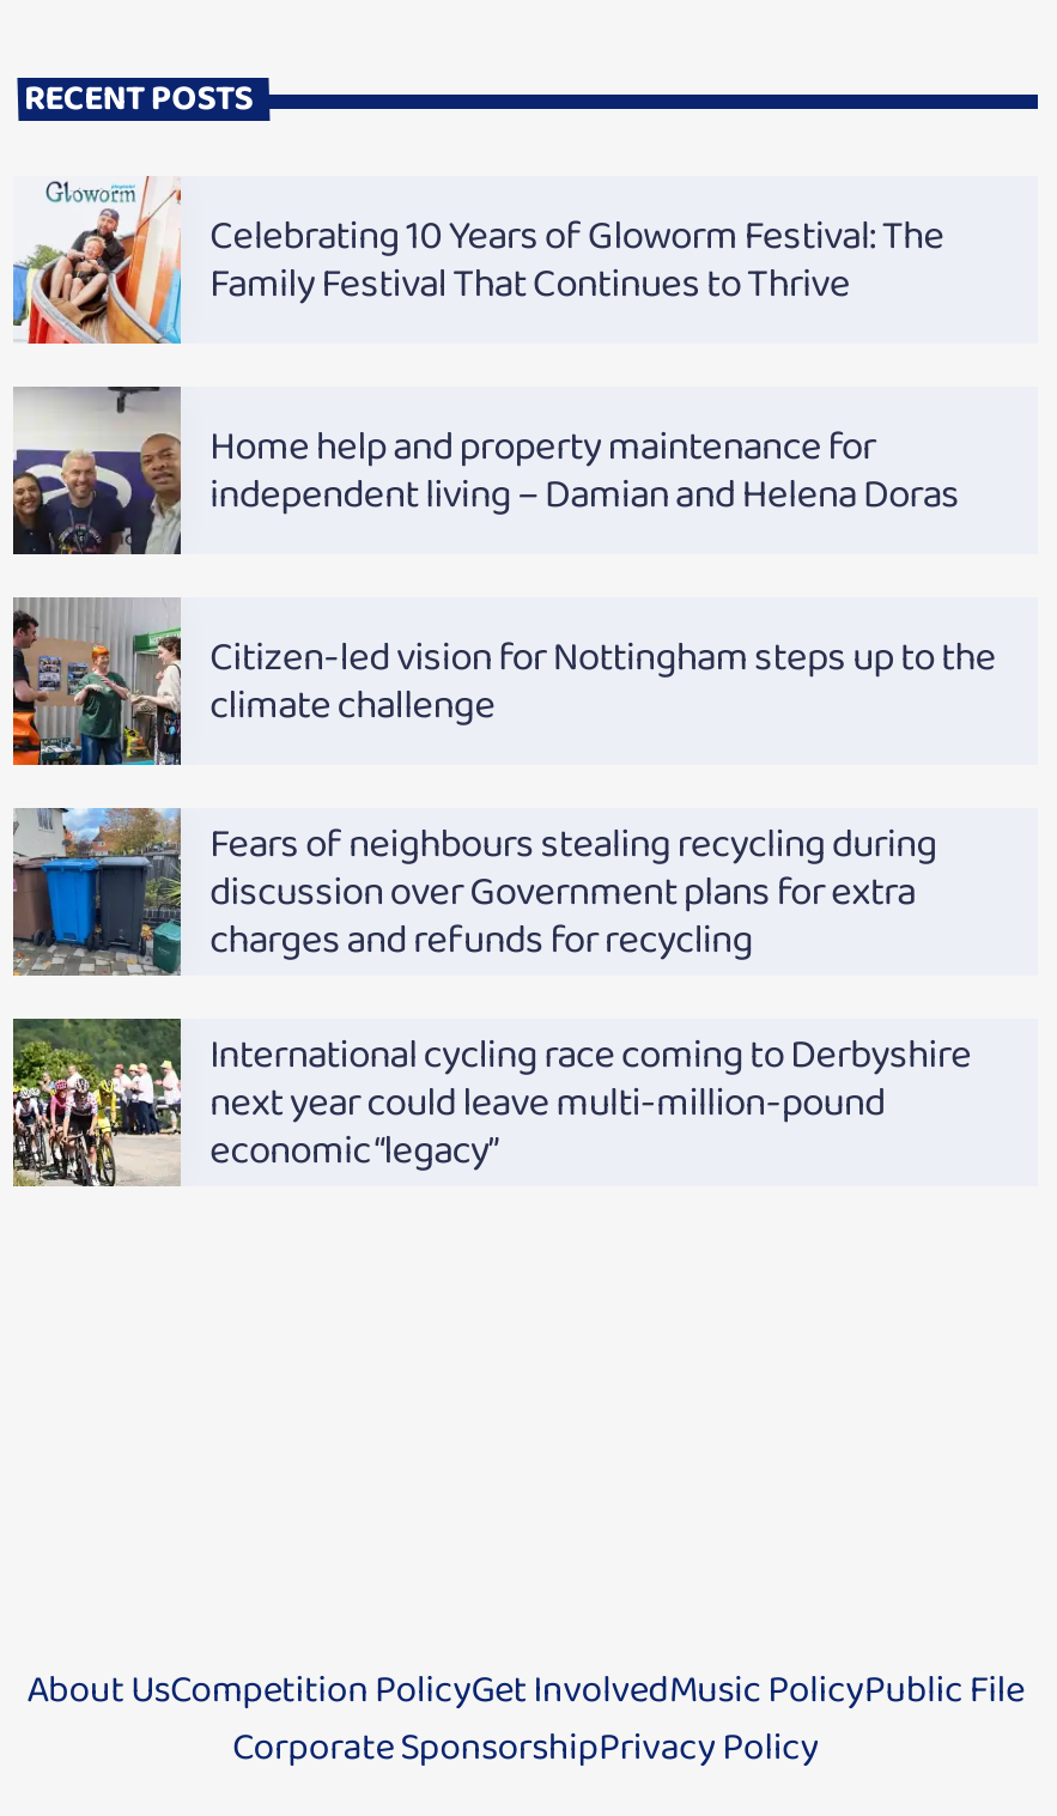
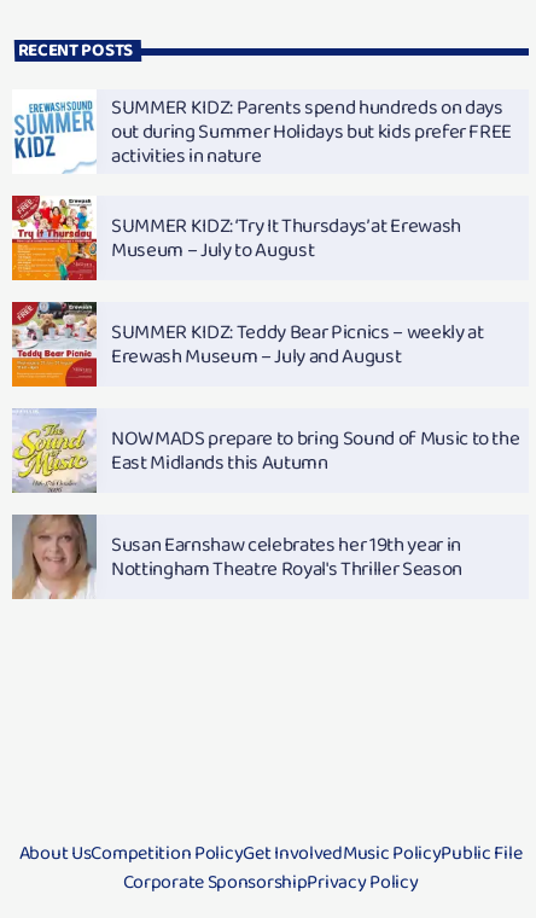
- [image]
- Celebrating 10 Years of Gloworm Festival: The
- Family Festival That Continues to Thrive
+ [image]
+ SUMMER KIDZ: Parents spend hundreds on days
+ out during Summer Holidays but kids prefer FREE
+ activities in nature

- [image]
- Home help and property maintenance for
- independent living – Damian and Helena Doras
+ [image]
+ SUMMER KIDZ: ‘Try It Thursdays’ at Erewash
+ Museum – July to August

- [image]
- Citizen-led vision for Nottingham steps up to the
- climate challenge
+ [image]
+ SUMMER KIDZ: Teddy Bear Picnics – weekly at
+ Erewash Museum – July and August

- [image]
- Fears of neighbours stealing recycling during
- discussion over Government plans for extra
- charges and refunds for recycling
+ [image]
+ NOWMADS prepare to bring Sound of Music to the
+ East Midlands this Autumn

- [image]
- International cycling race coming to Derbyshire
- next year could leave multi-million-pound
- economic “legacy”
+ [image]
+ Susan Earnshaw celebrates her 19th year in
+ Nottingham Theatre Royal's Thriller Season
